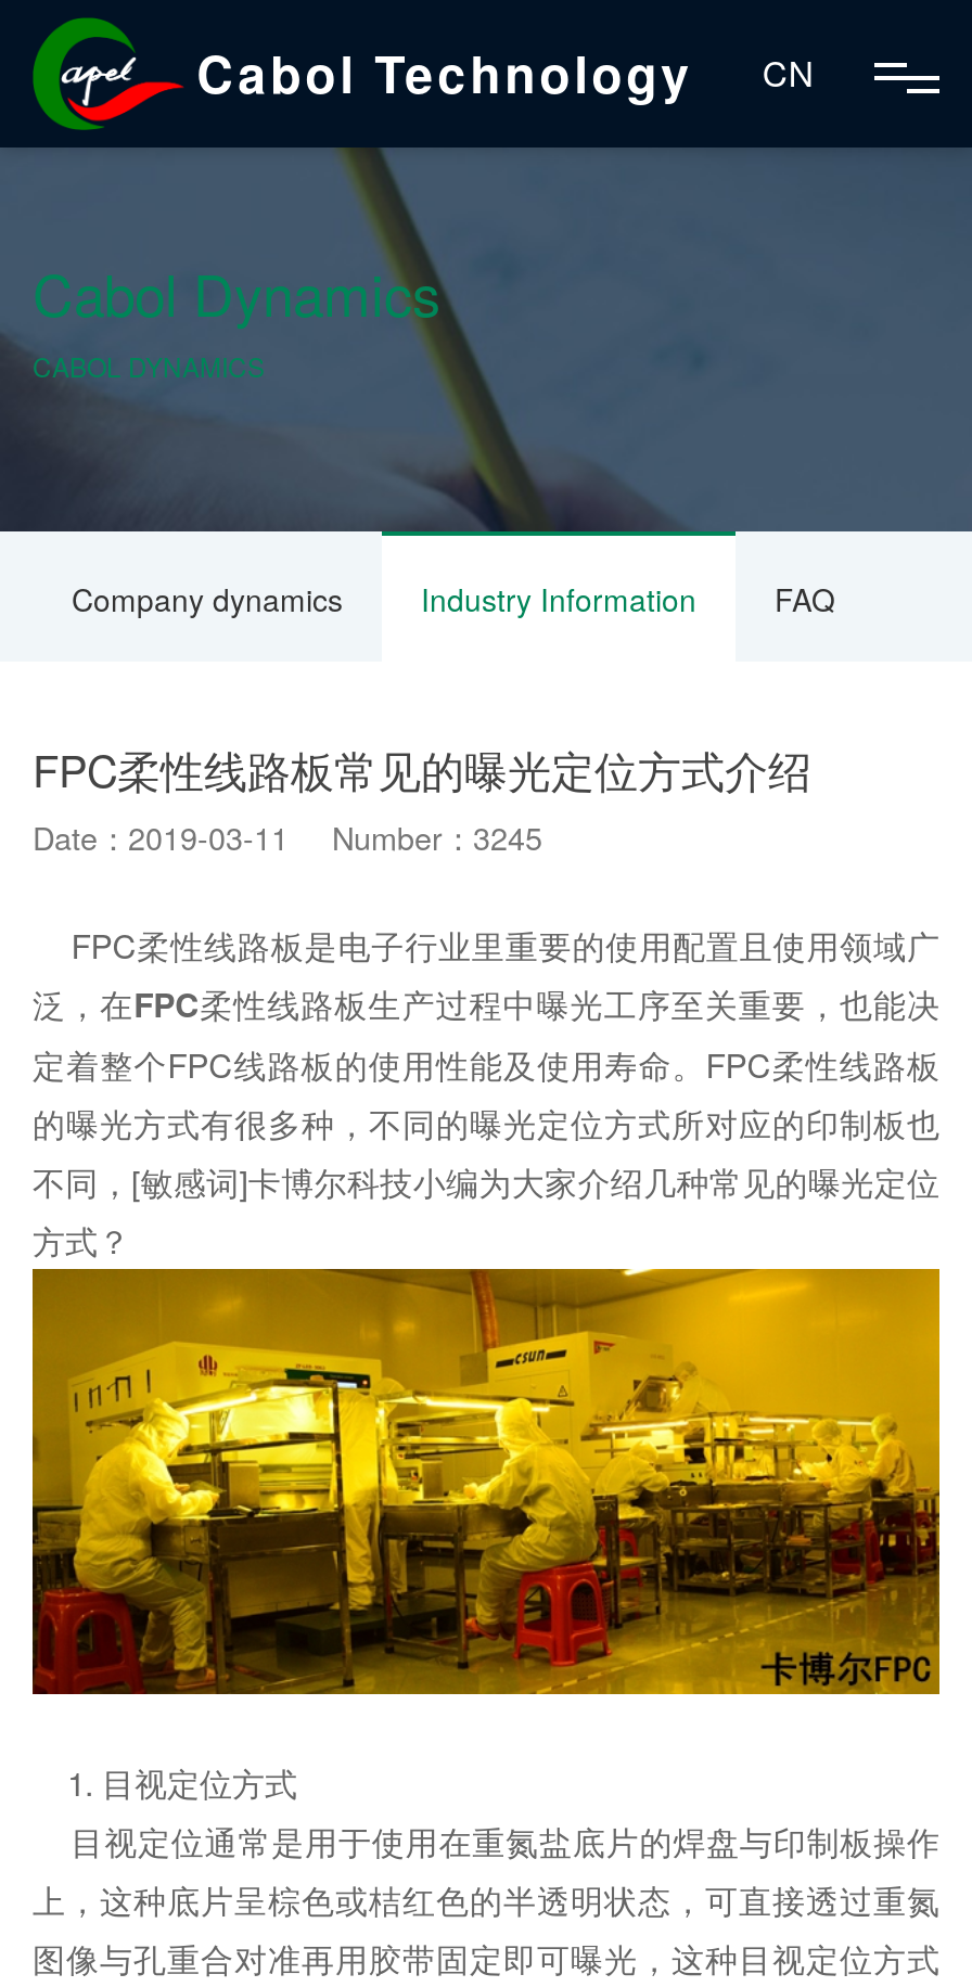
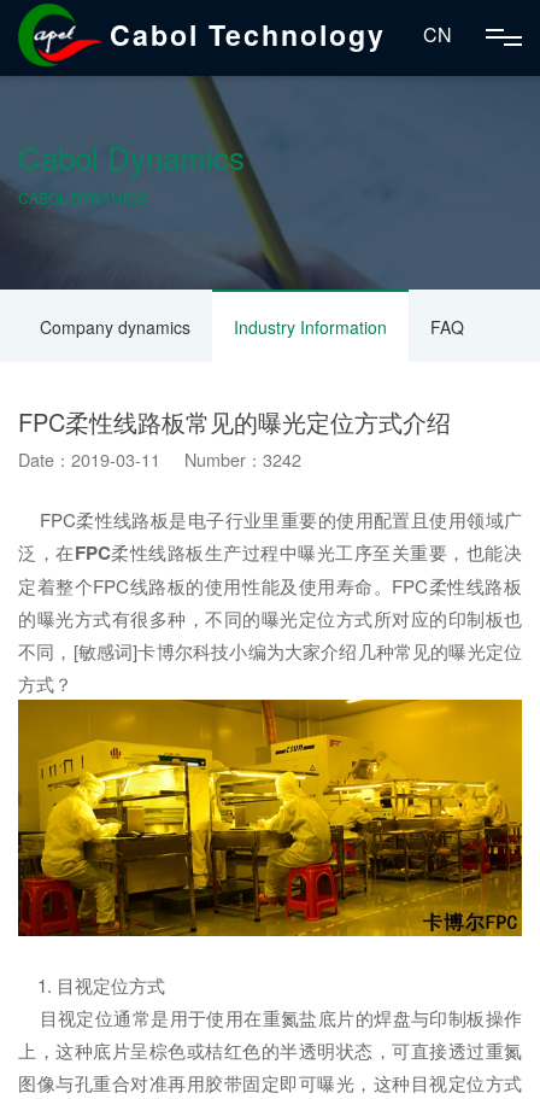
- Date：2019-03-11 Number：3245
+ Date：2019-03-11 Number：3242
